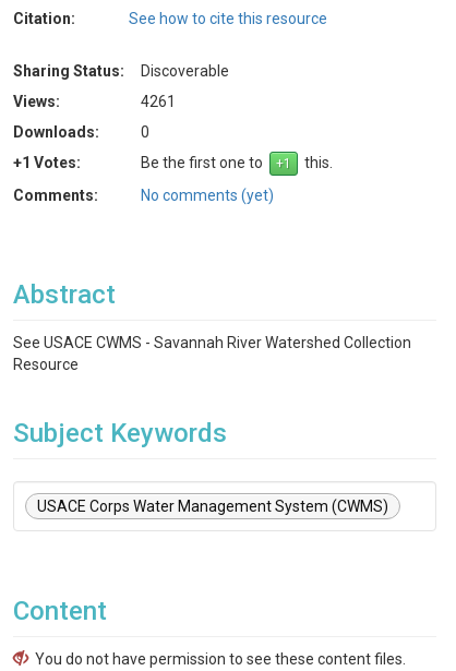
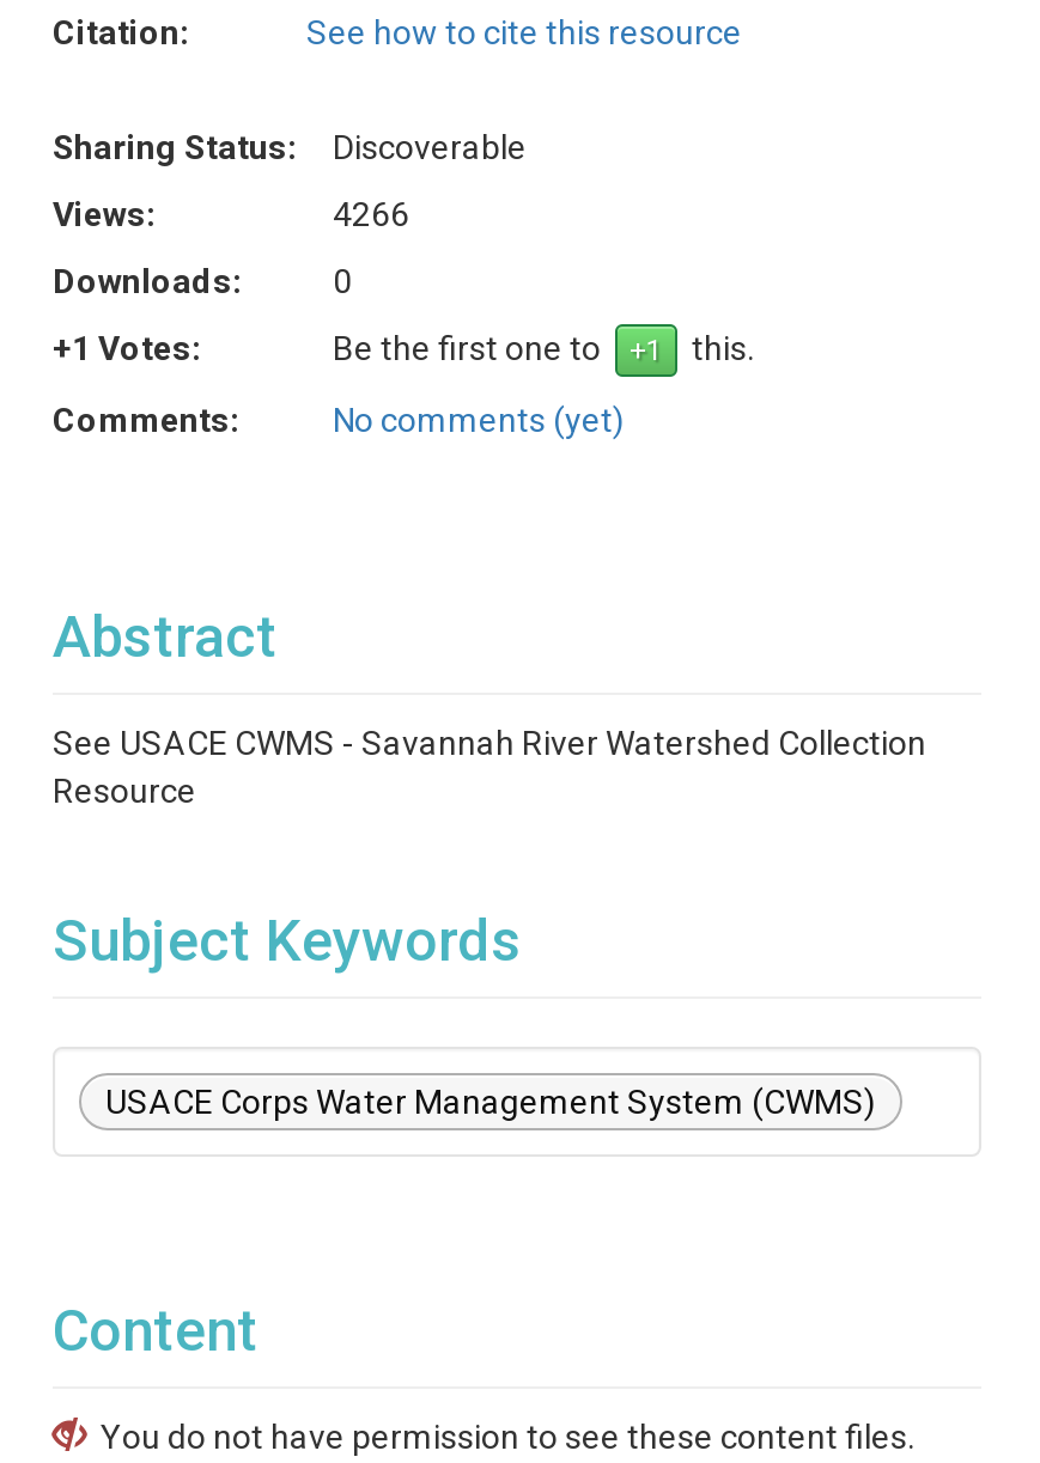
- 4261
+ 4266
